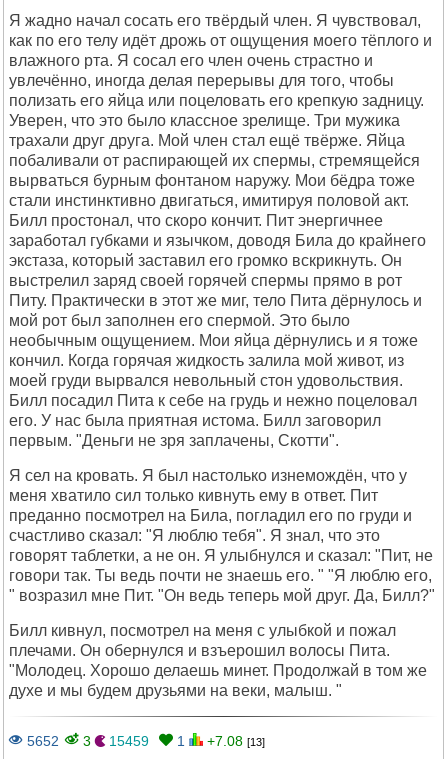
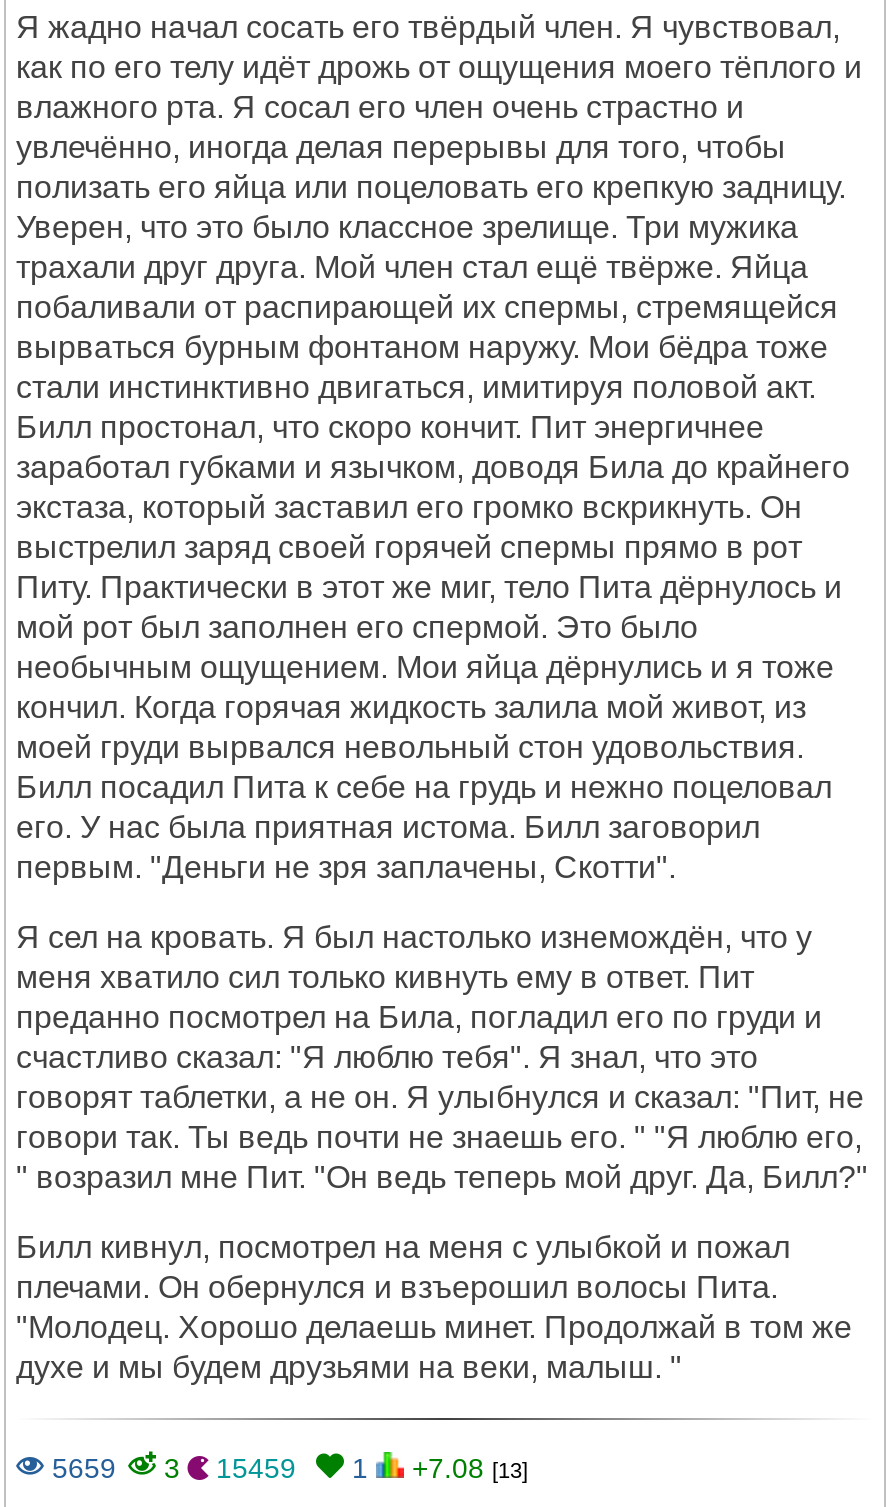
- 5652 3 15459 1 +7.08 [13]
+ 5659 3 15459 1 +7.08 [13]
